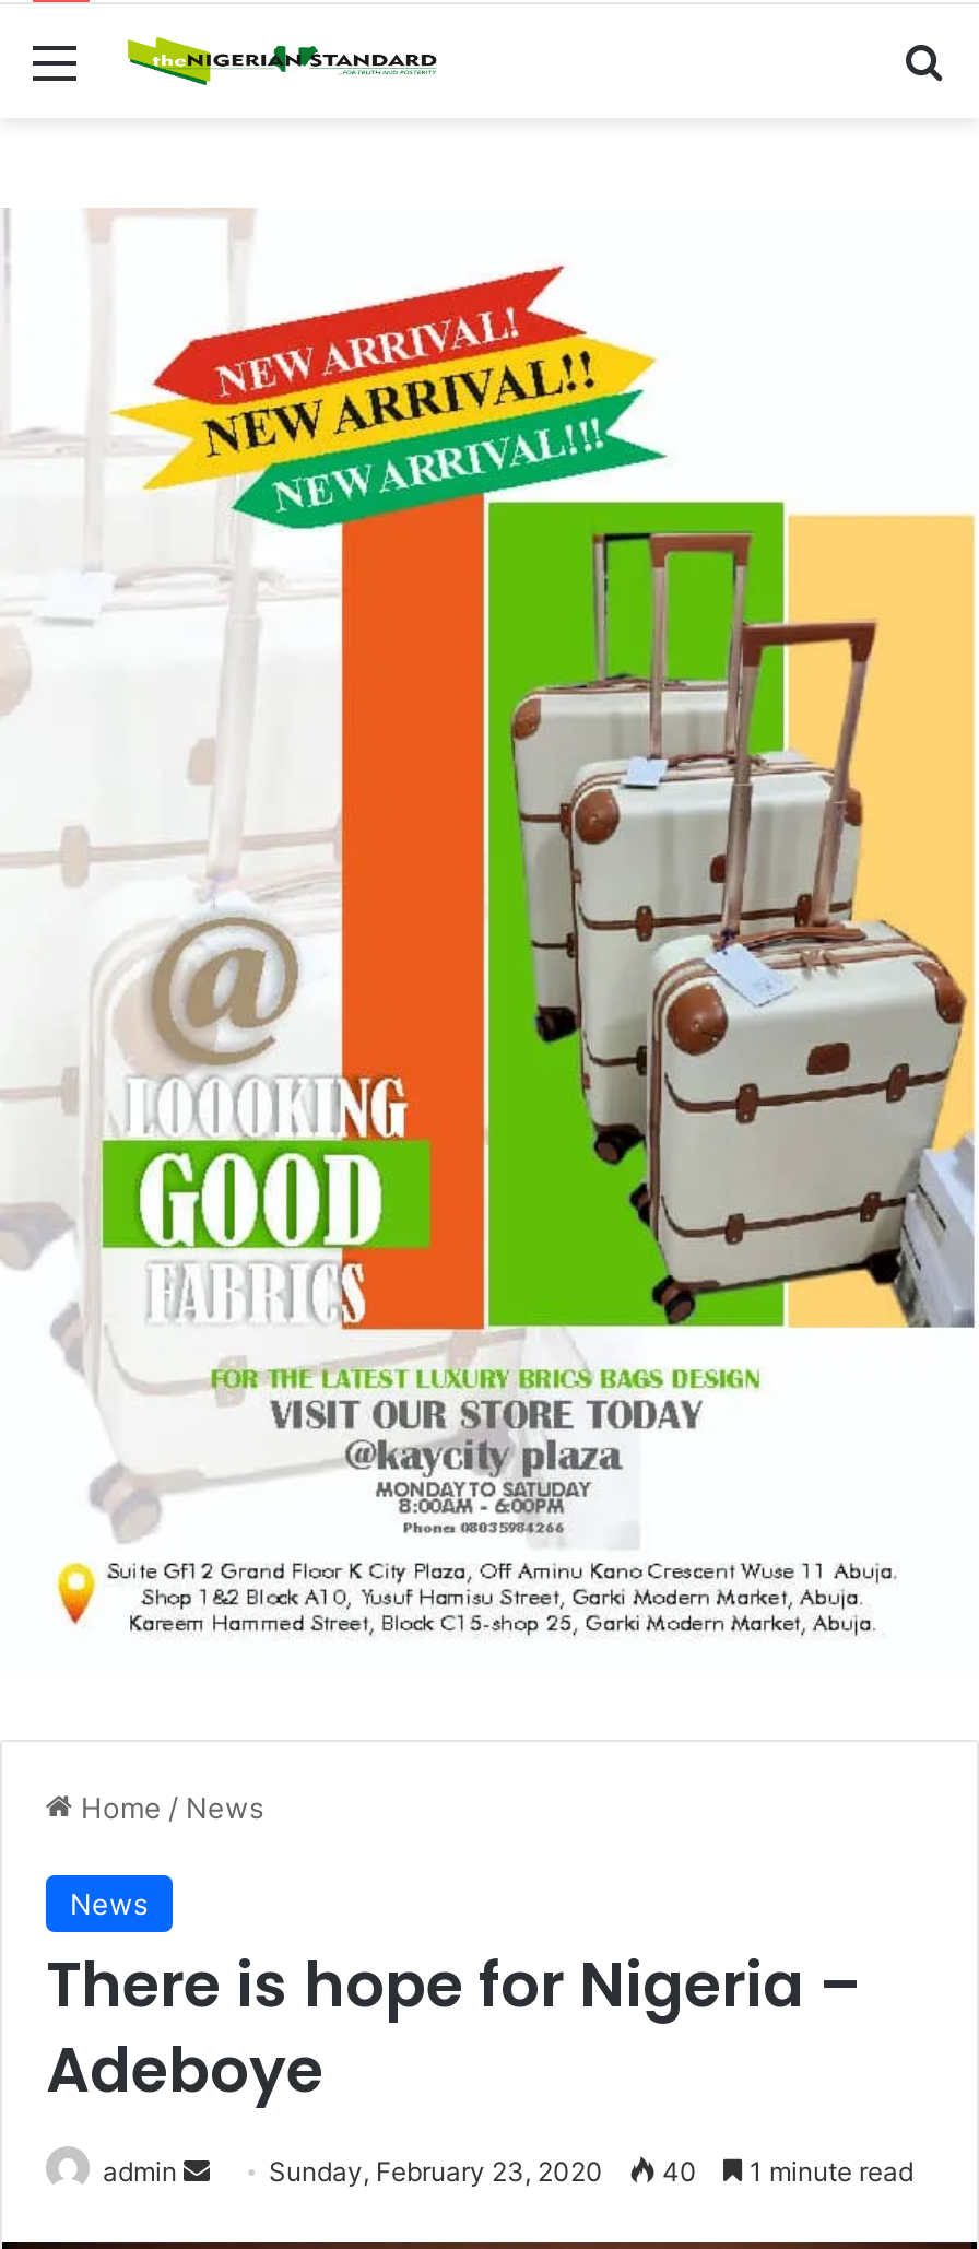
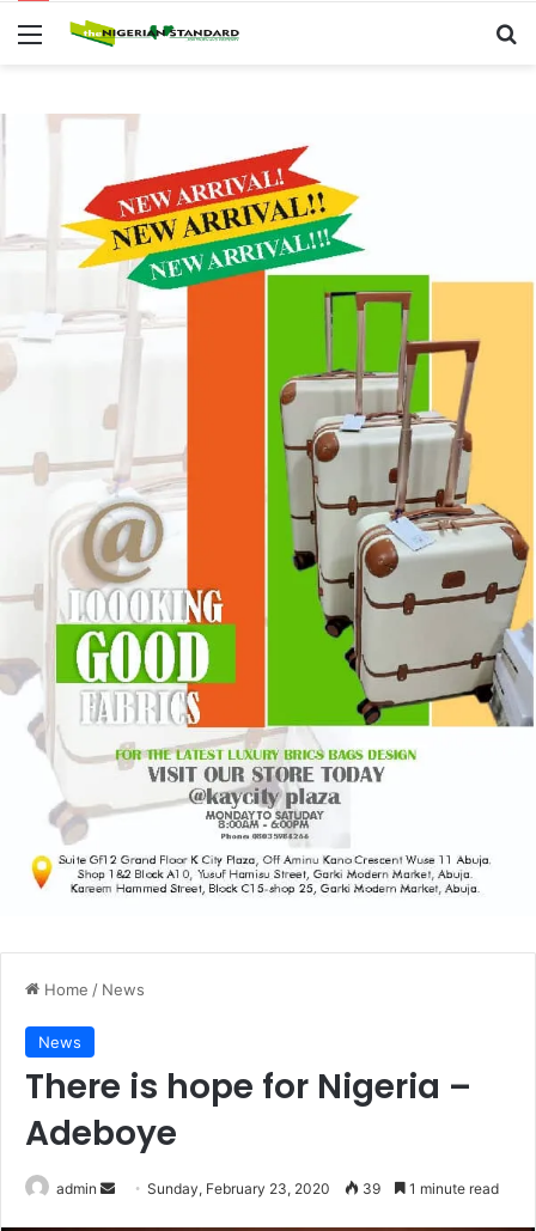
- 40
+ 39
